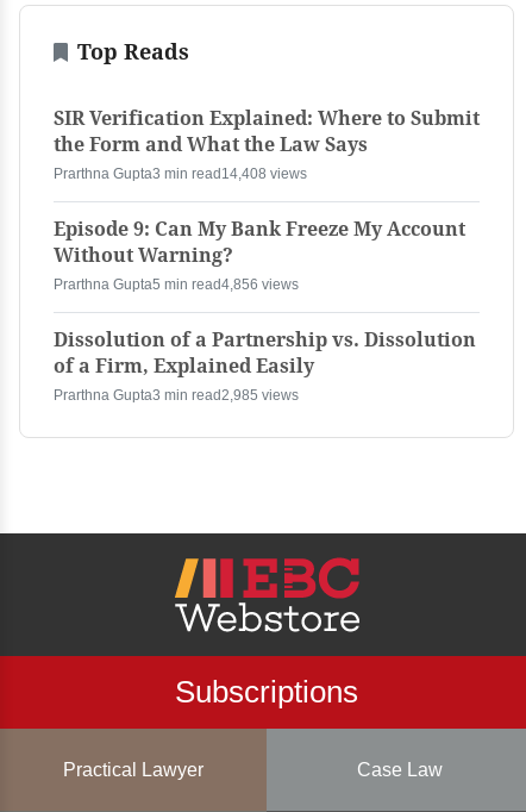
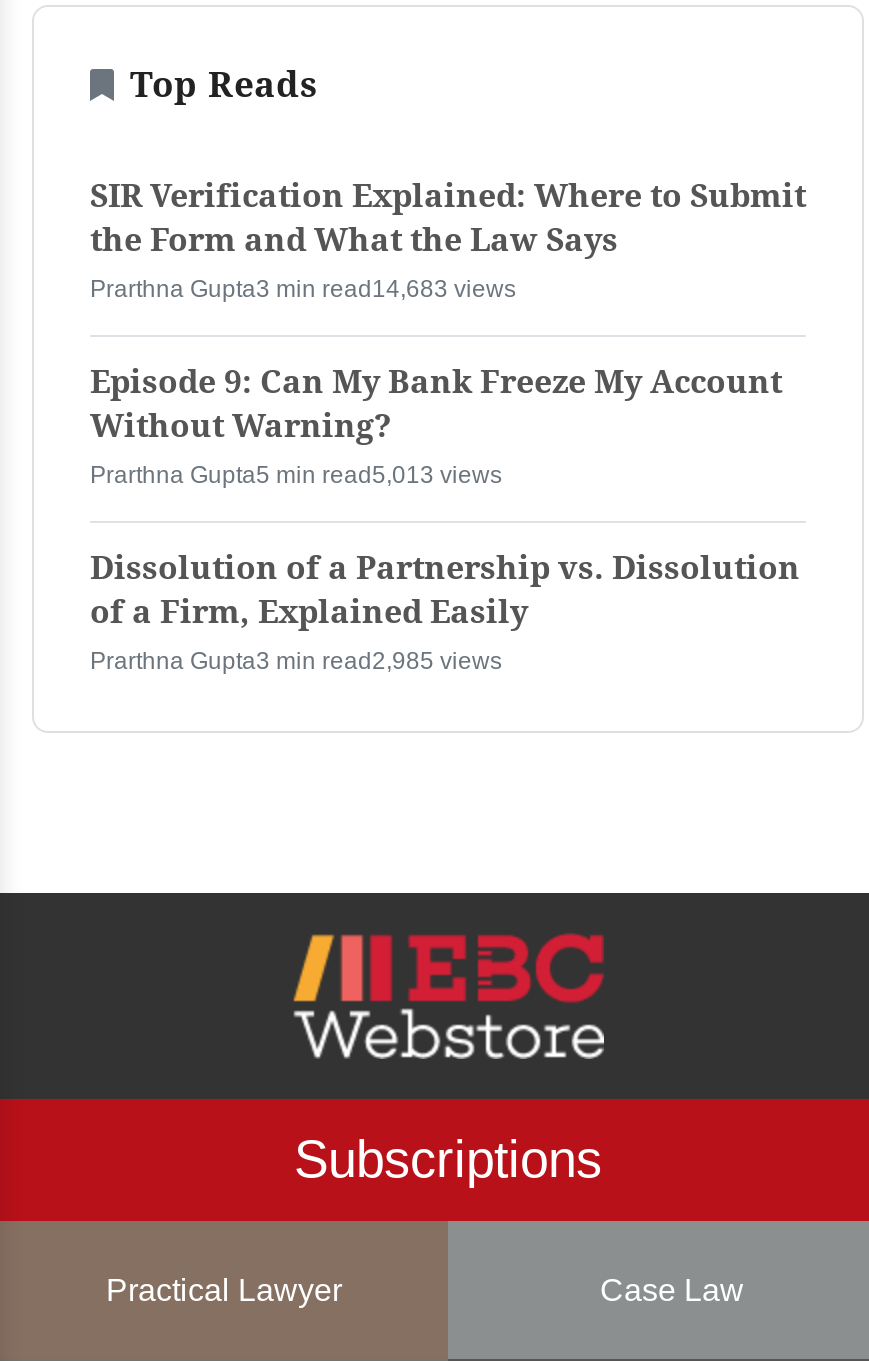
- Prarthna Gupta3 min read14,408 views
+ Prarthna Gupta3 min read14,683 views

- Prarthna Gupta5 min read4,856 views
+ Prarthna Gupta5 min read5,013 views
